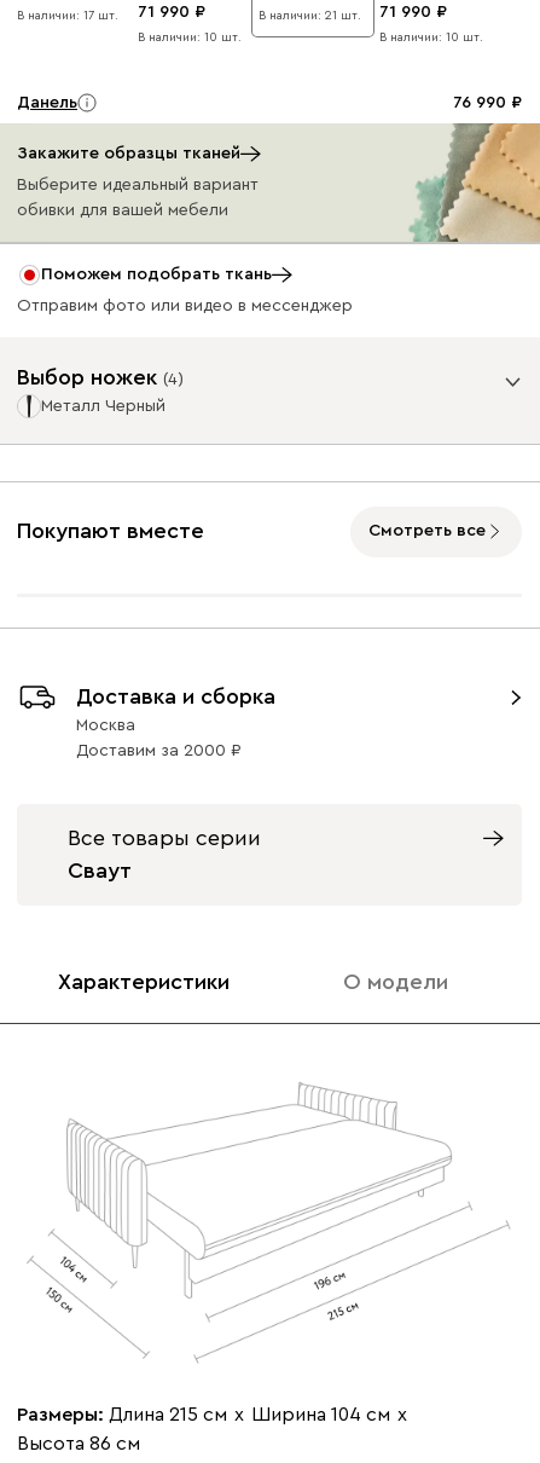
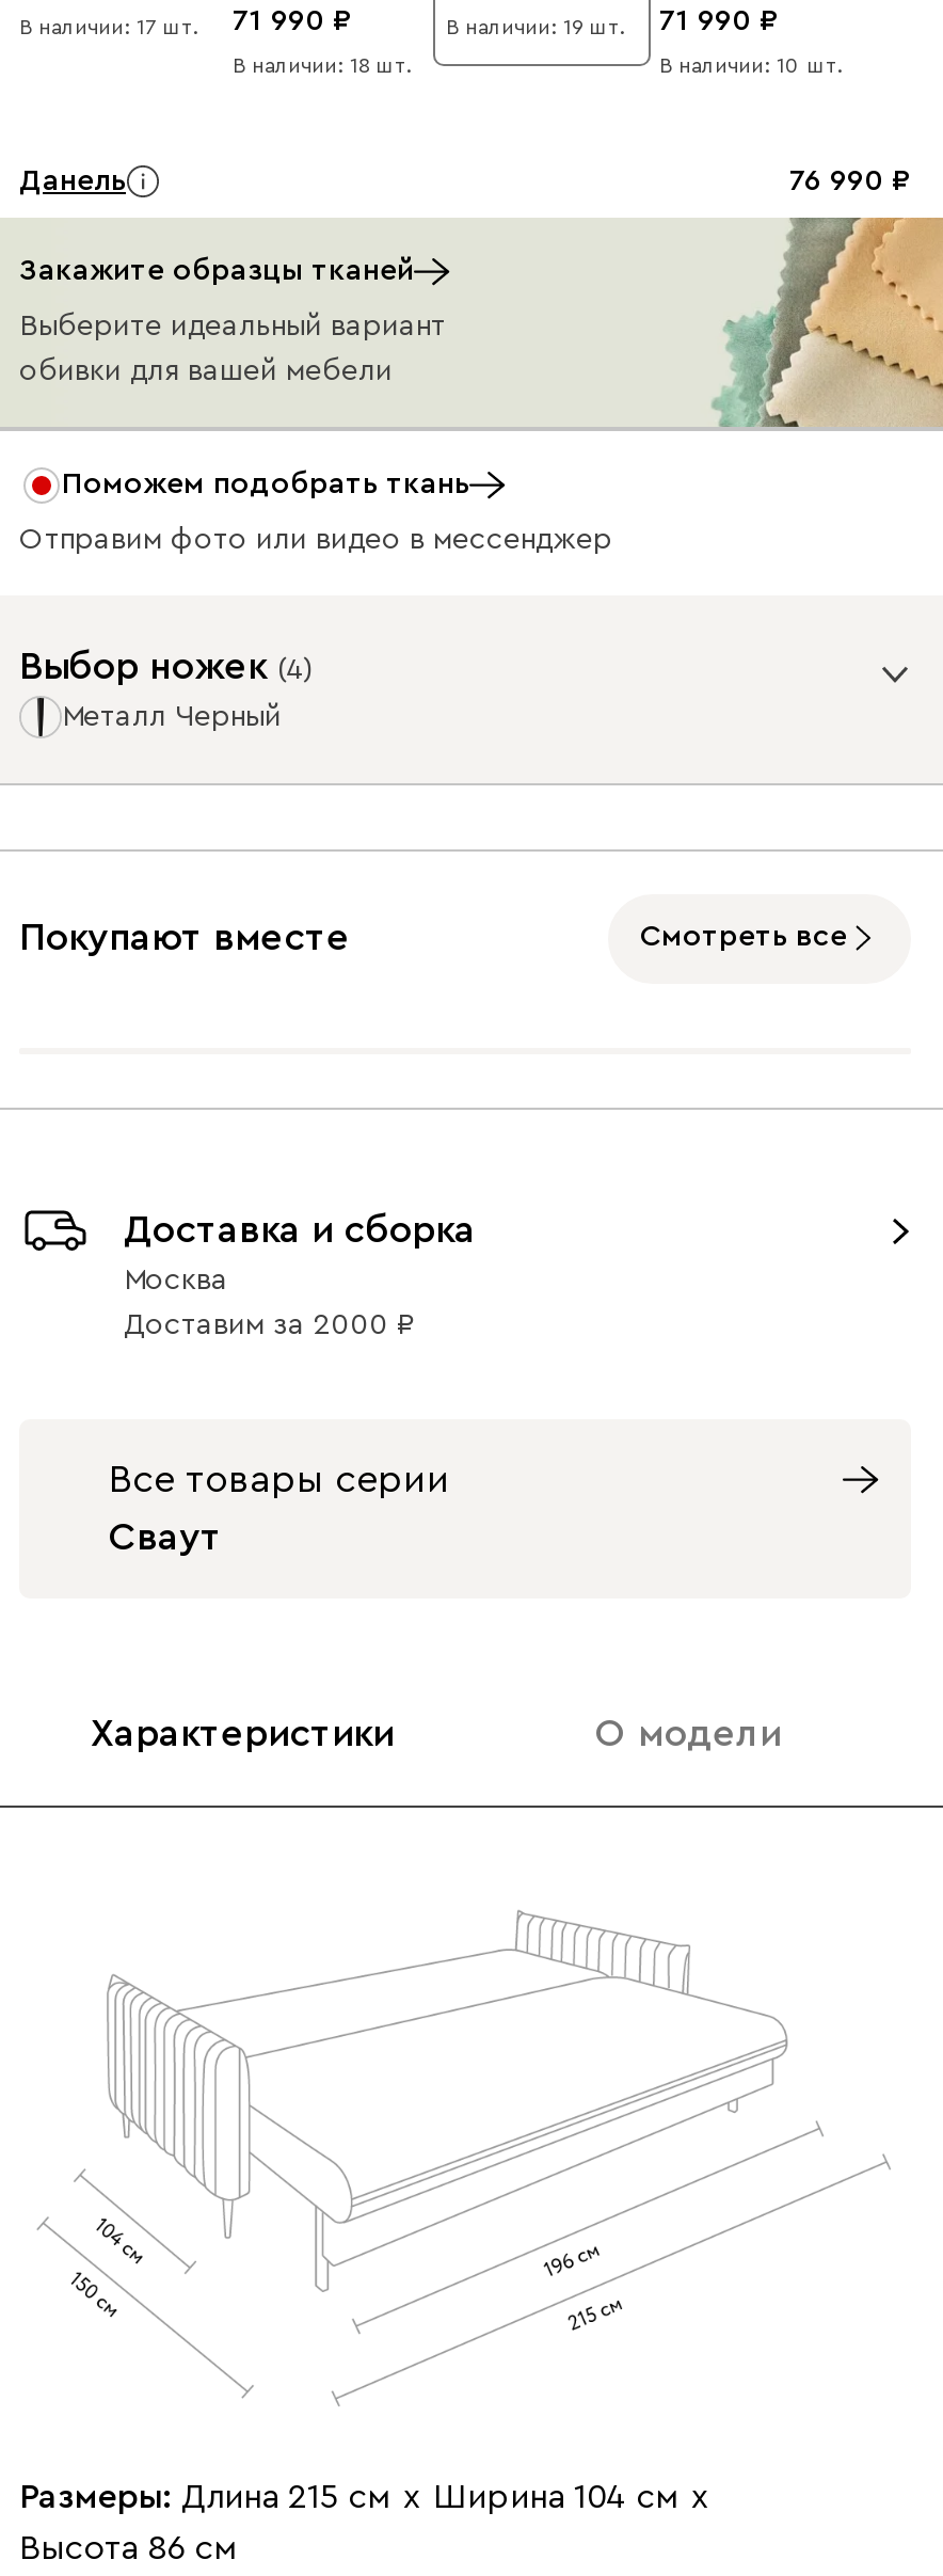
- В наличии: 21 шт. 71 990
+ В наличии: 19 шт. 71 990

- В наличии: 10 шт.
+ В наличии: 18 шт.
